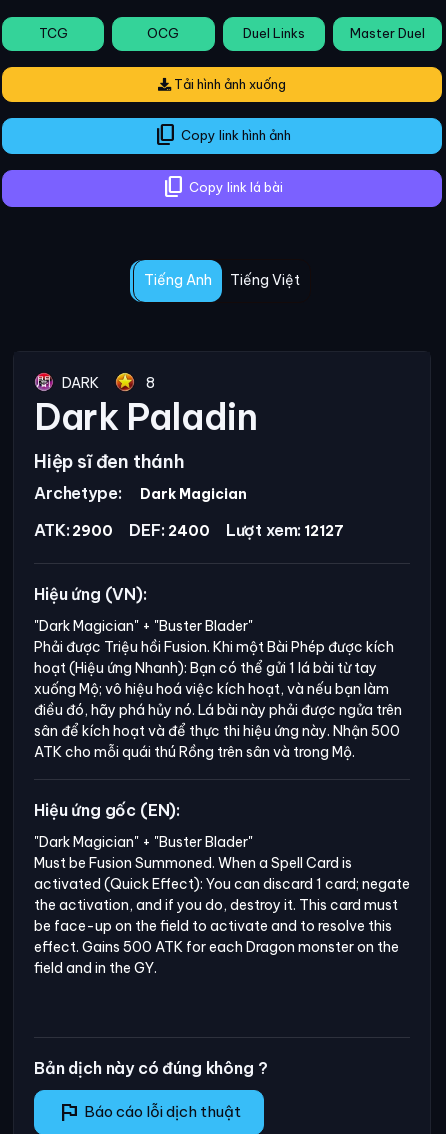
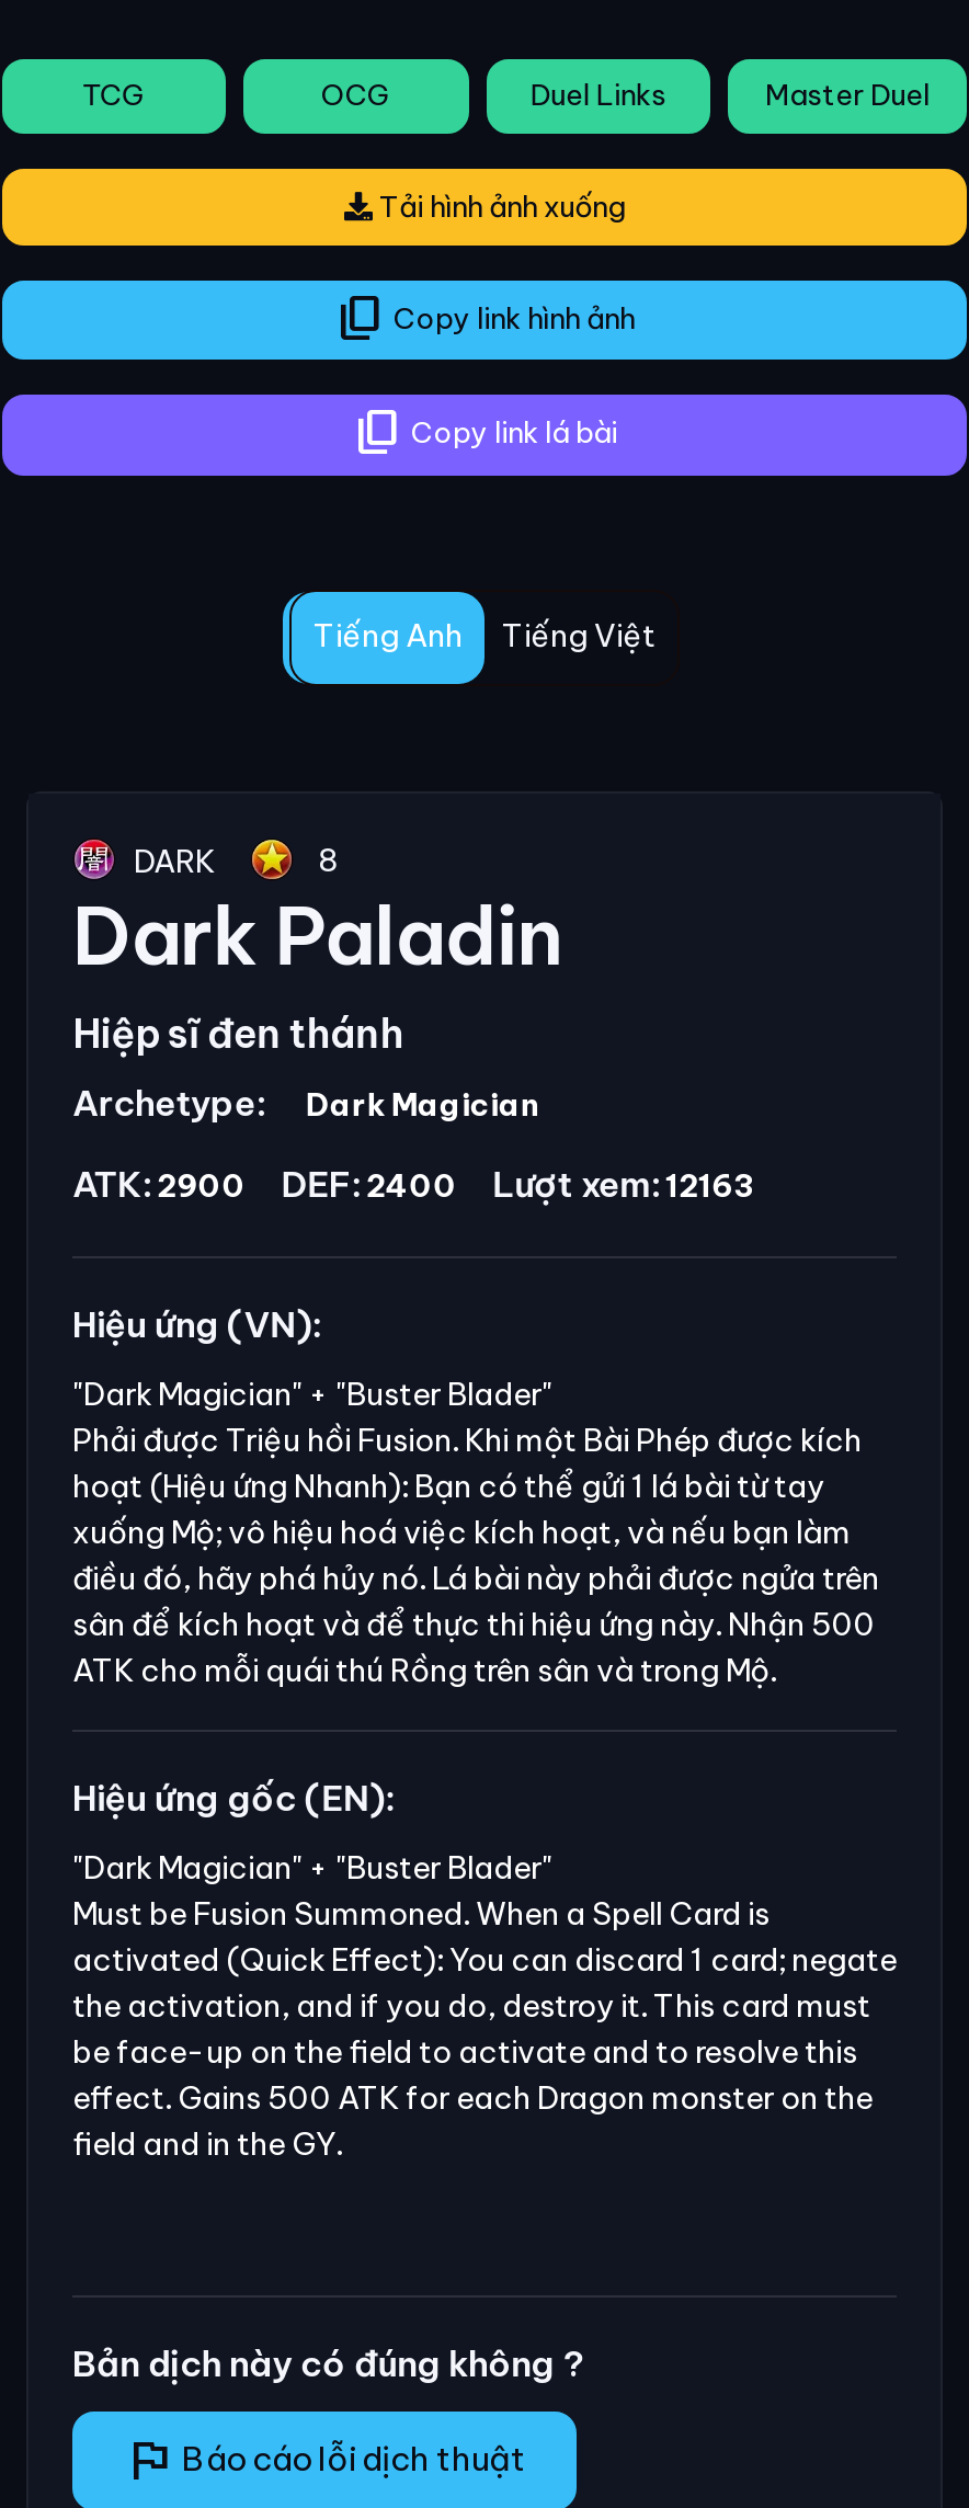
- ATK: 2900 DEF: 2400 Lượt xem: 12127
+ ATK: 2900 DEF: 2400 Lượt xem: 12163
